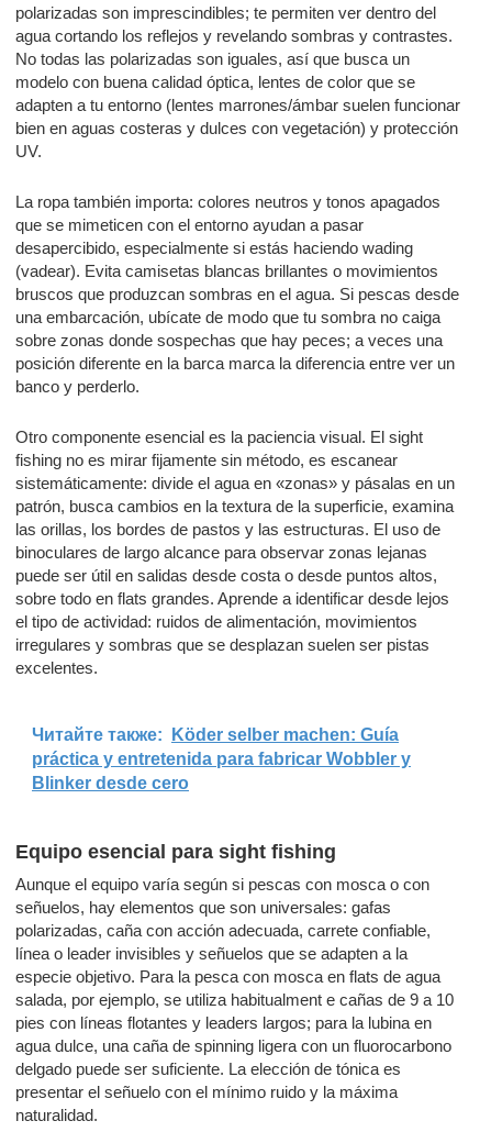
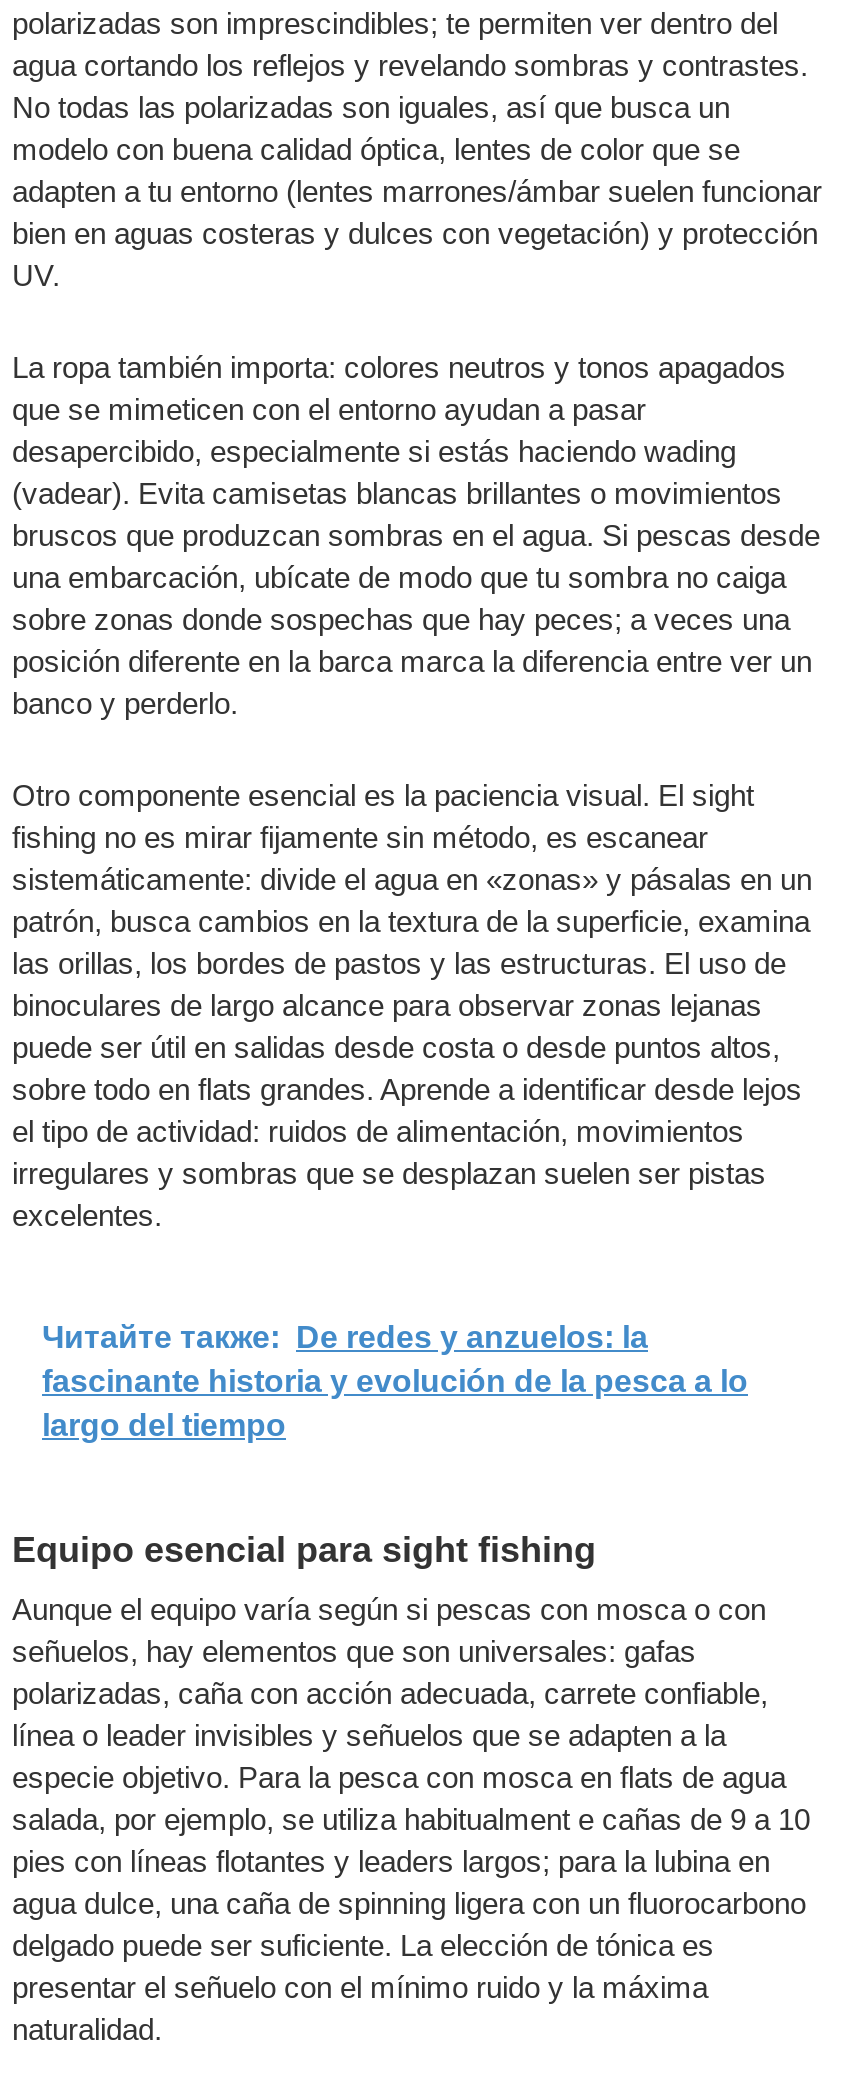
- Читайте также: Köder selber machen: Guía
- práctica y entretenida para fabricar Wobbler y
- Blinker desde cero
+ Читайте также: De redes y anzuelos: la
+ fascinante historia y evolución de la pesca a lo
+ largo del tiempo
